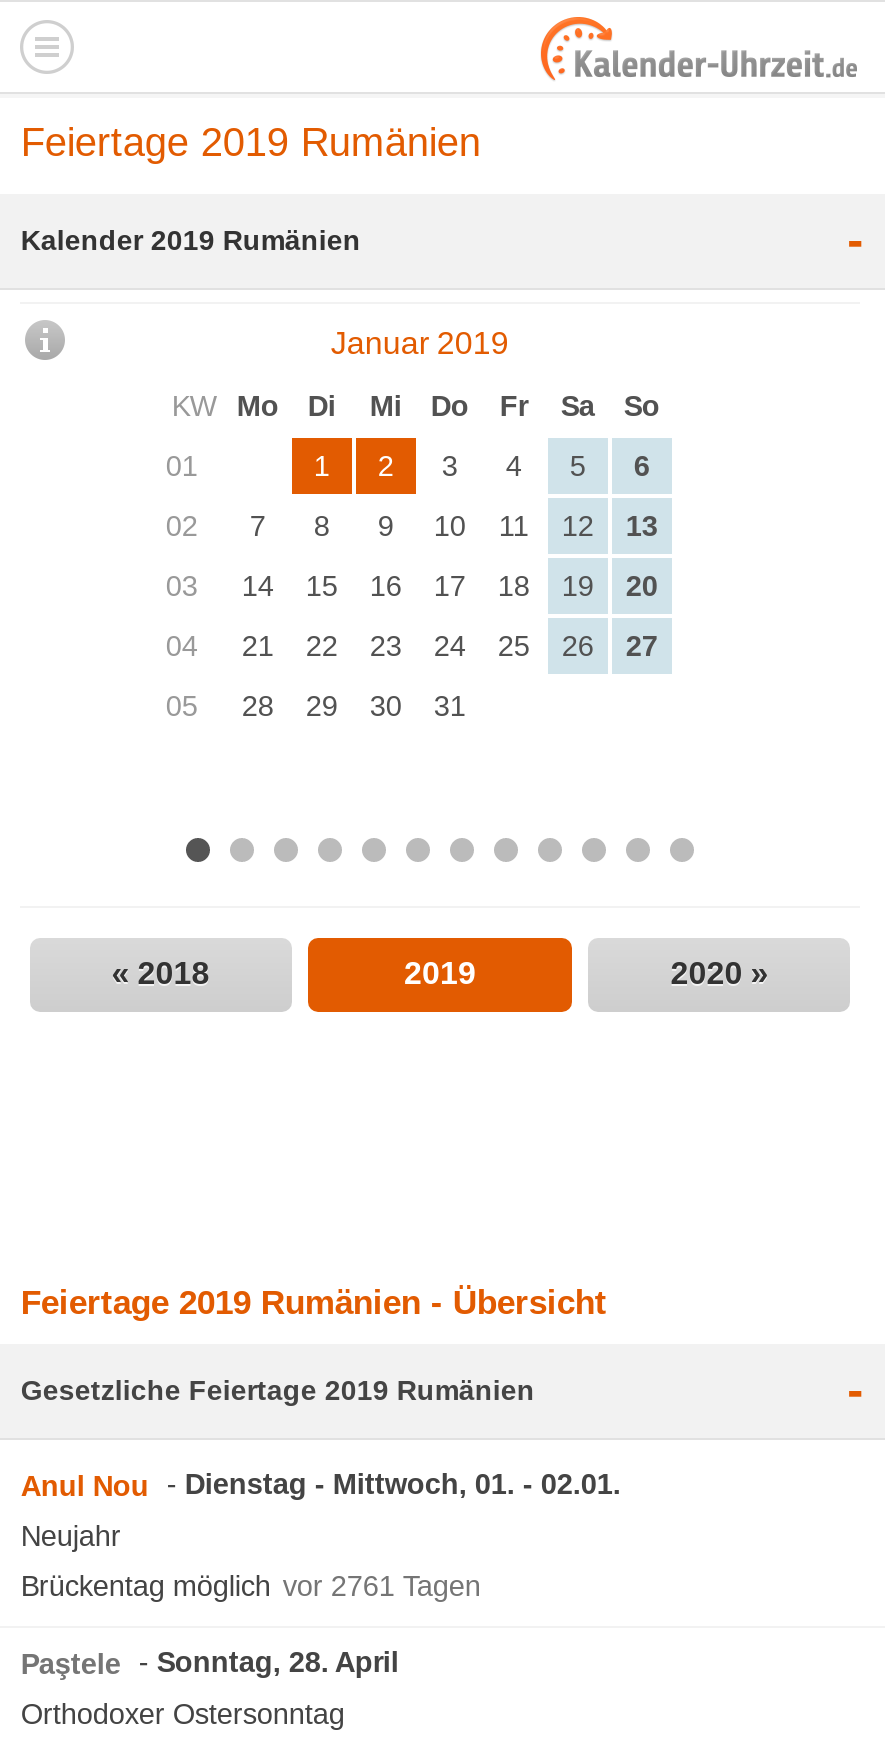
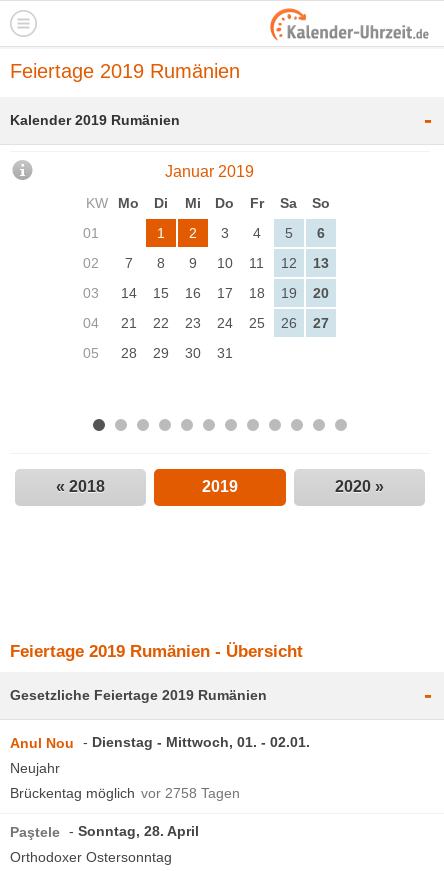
- Brückentag möglich vor 2761 Tagen
+ Brückentag möglich vor 2758 Tagen
